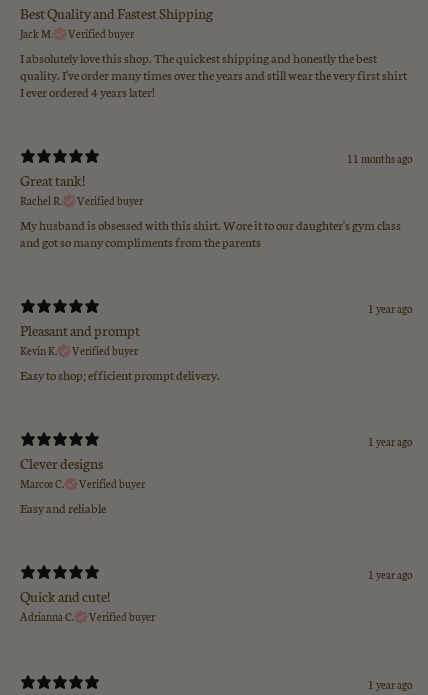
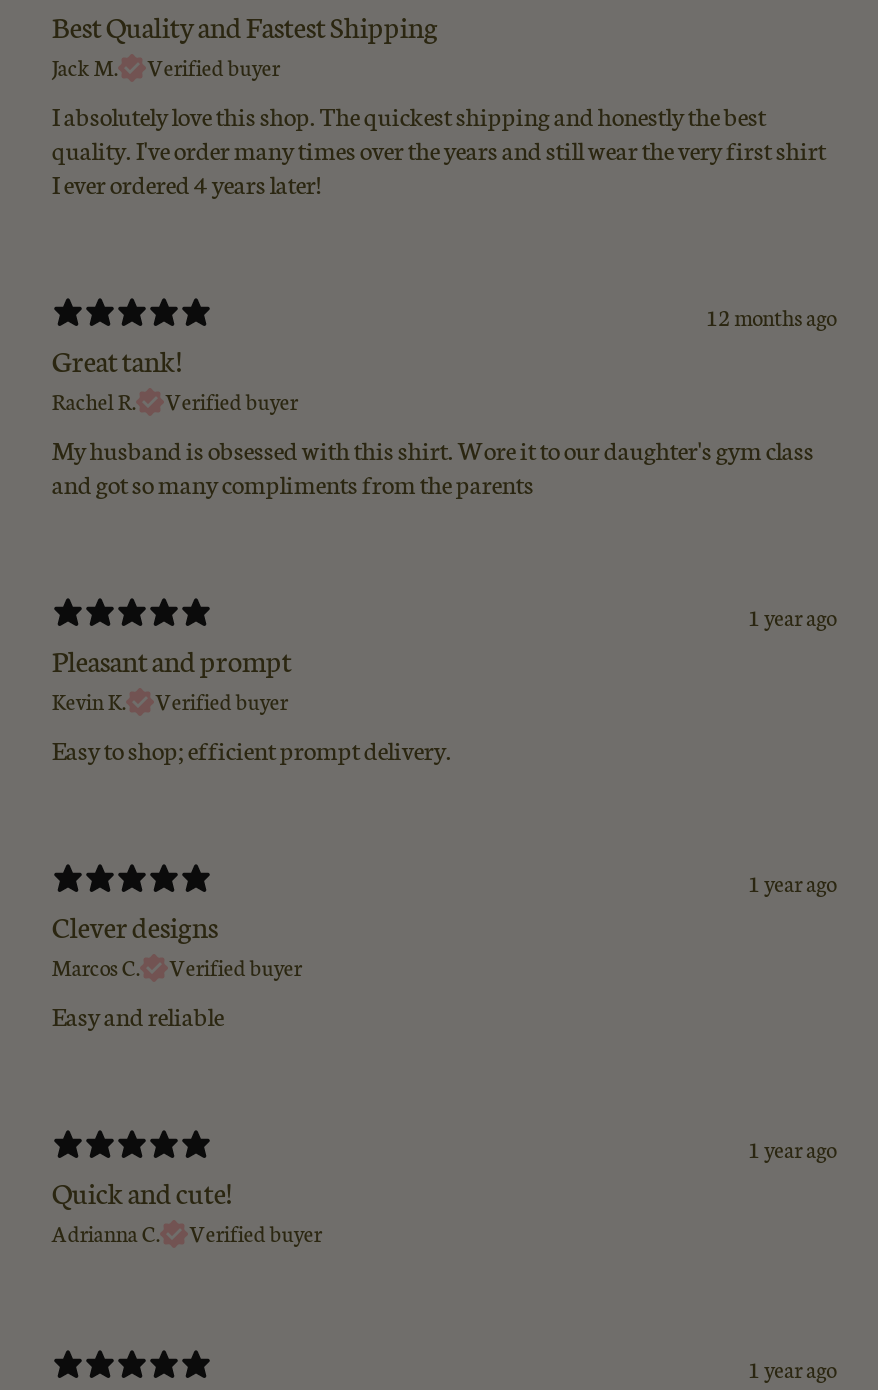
- 11 months ago
+ 12 months ago
